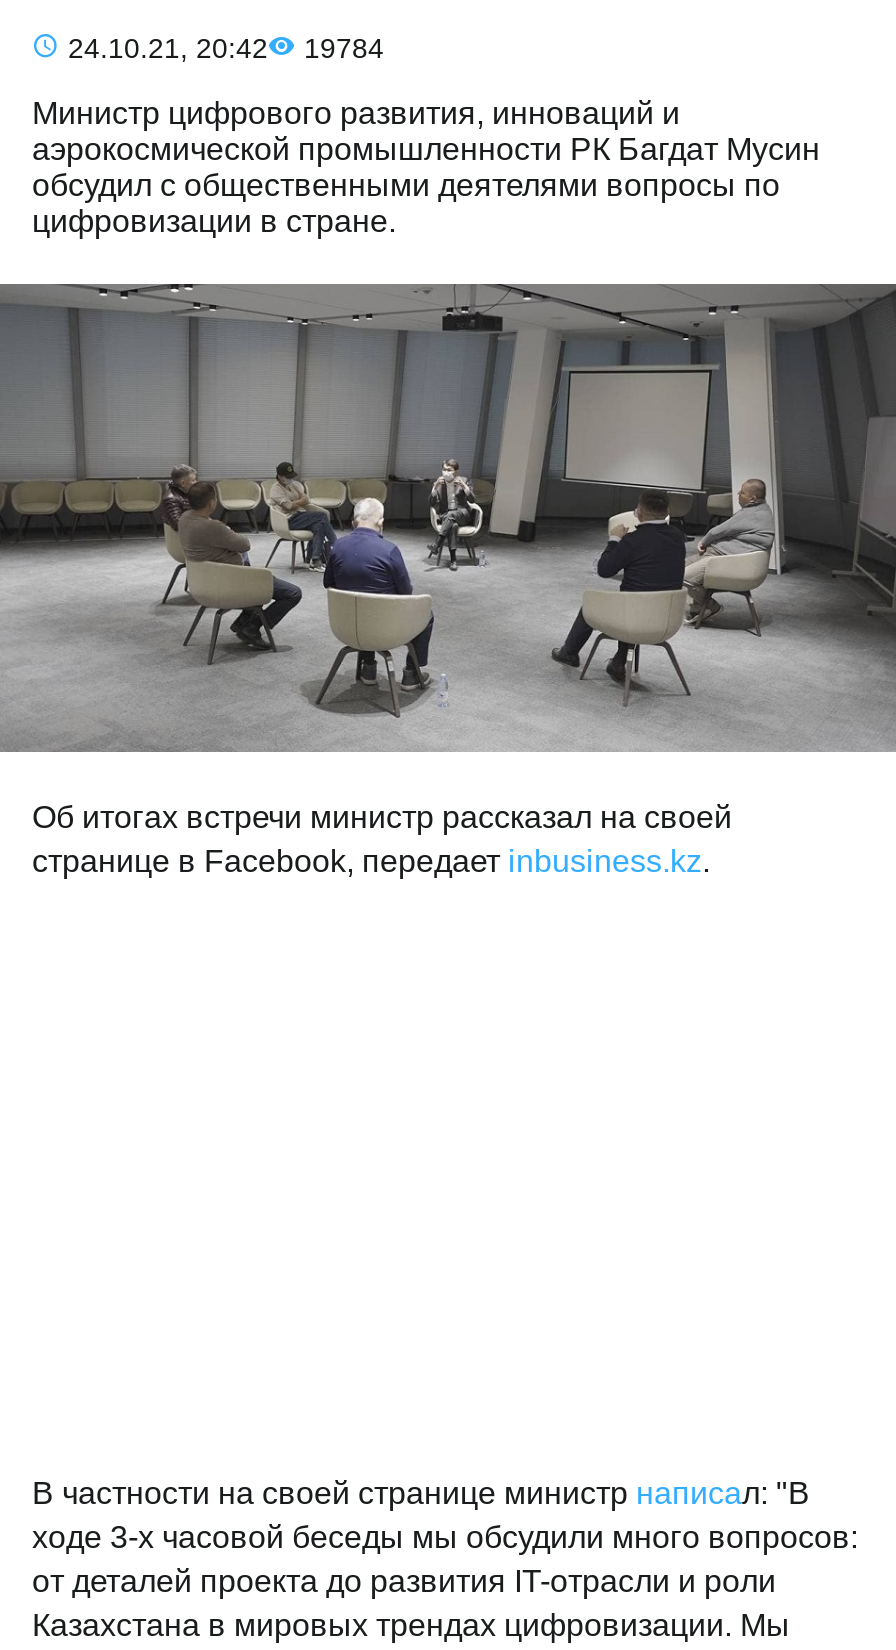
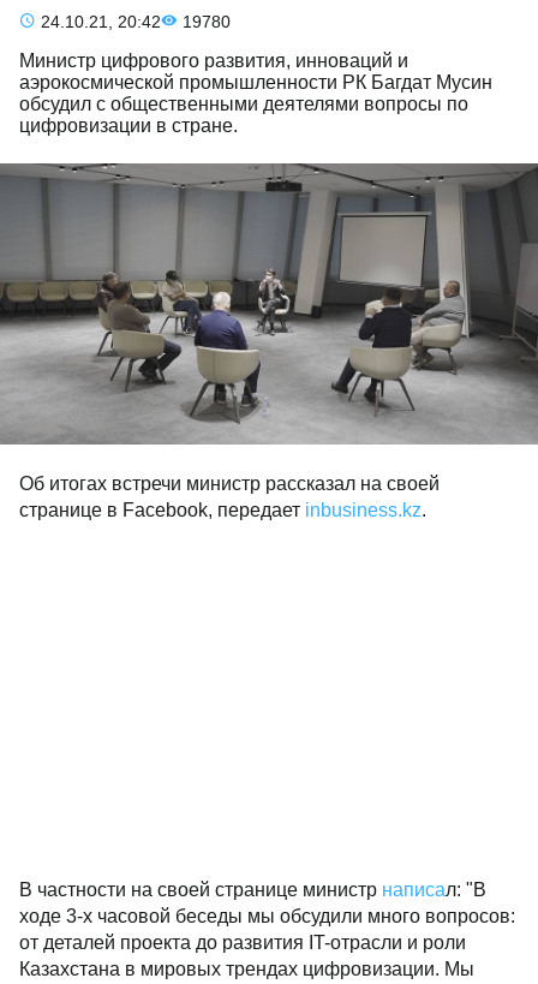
- 24.10.21, 20:42 19784
+ 24.10.21, 20:42 19780
